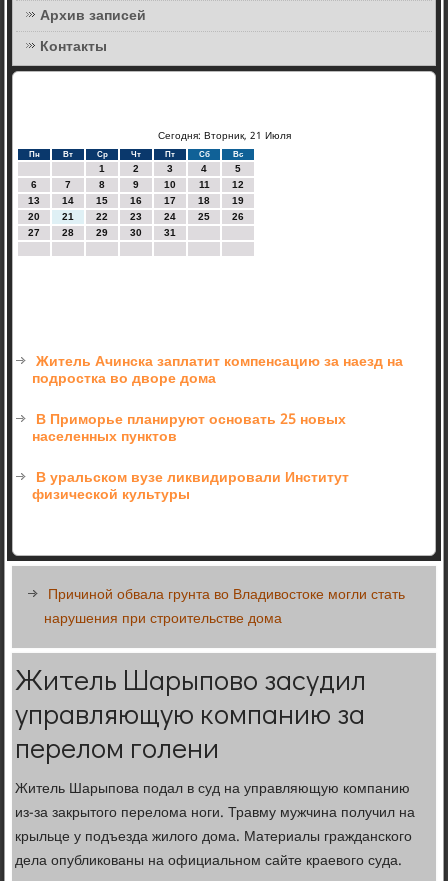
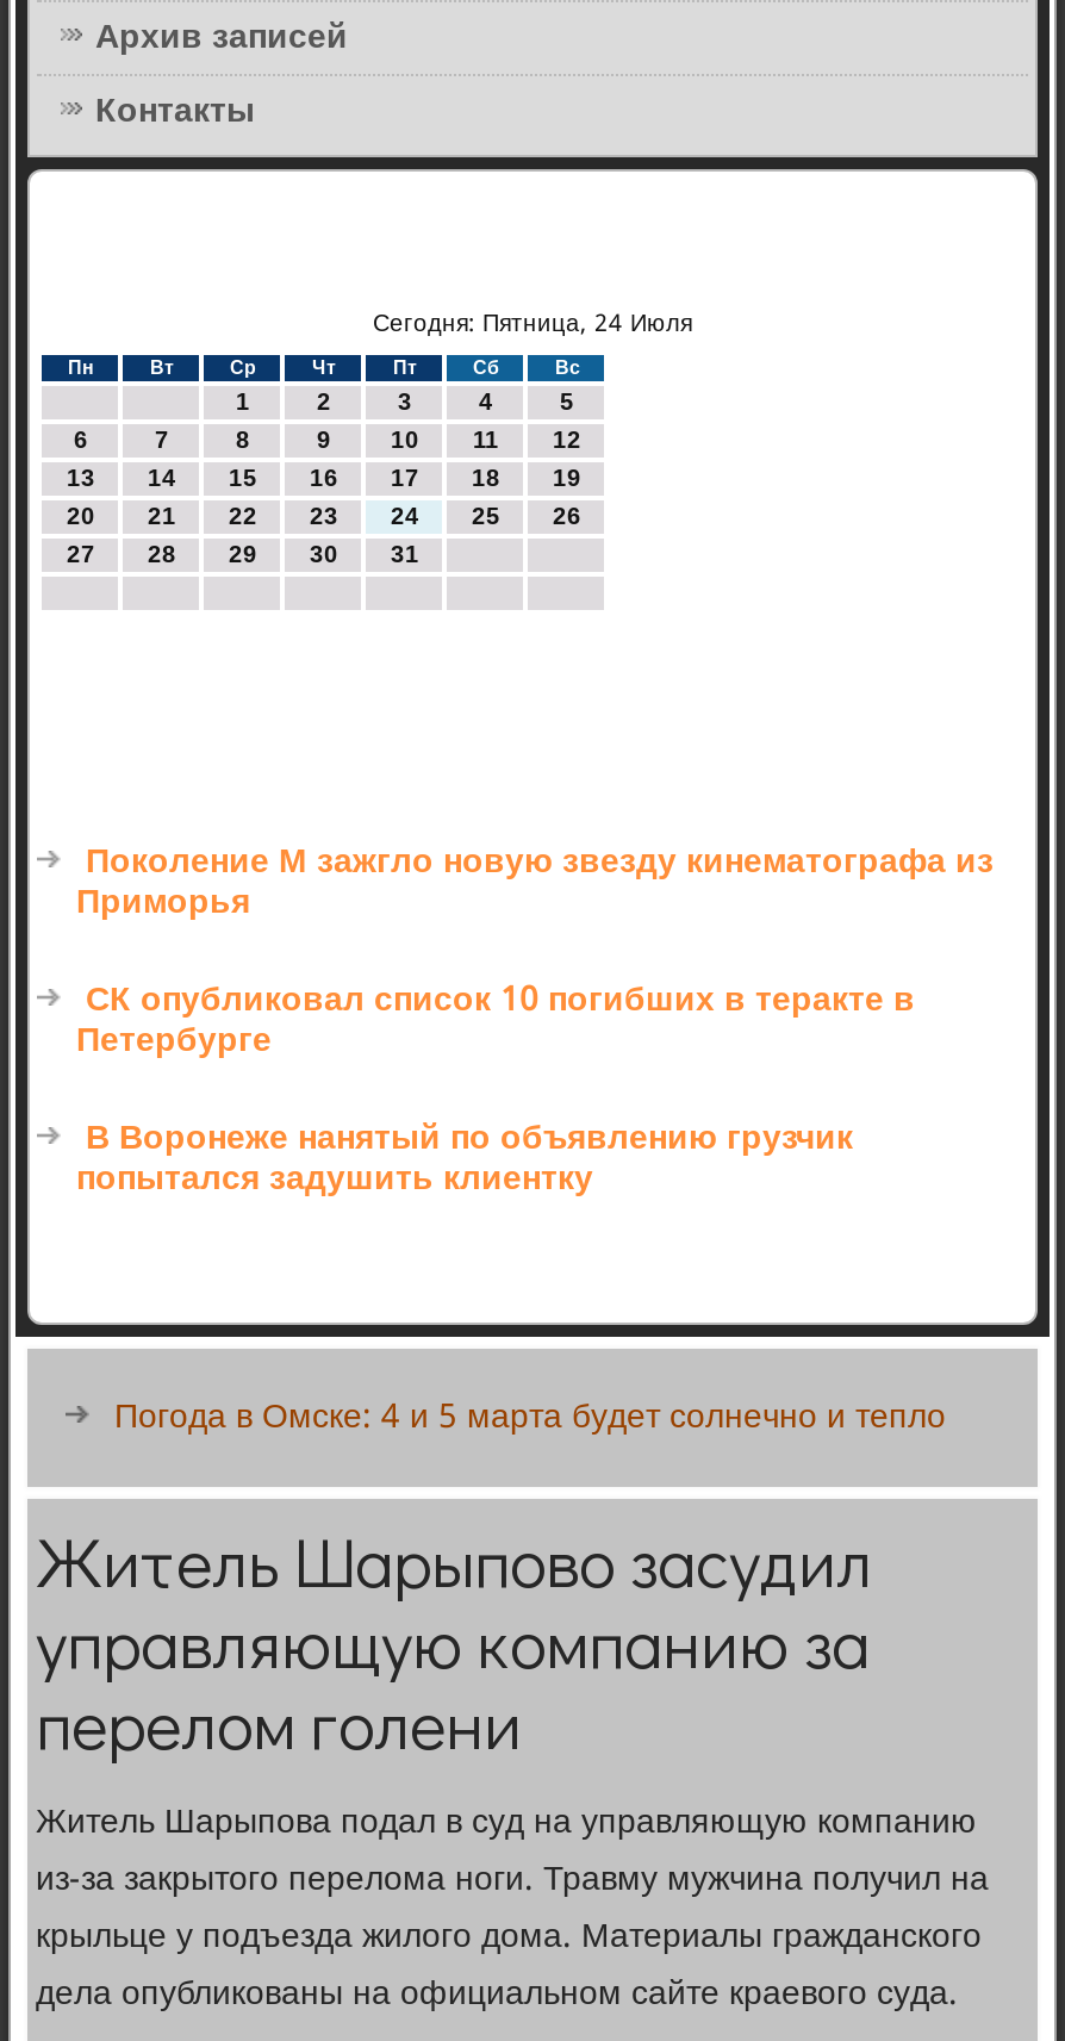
- Сегодня: Вторник, 21 Июля
+ Сегодня: Пятница, 24 Июля

- Житель Ачинска заплатит компенсацию за наезд на
- подростка во дворе дома
+ Поколение М зажгло новую звезду кинематографа из
+ Приморья

- В Приморье планируют основать 25 новых
- населенных пунктов
+ СК опубликовал список 10 погибших в теракте в
+ Петербурге

- В уральском вузе ликвидировали Институт
- физической культуры
+ В Воронеже нанятый по объявлению грузчик
+ попытался задушить клиентку

- Причиной обвала грунта во Владивостоке могли стать
- нарушения при строительстве дома
+ Погода в Омске: 4 и 5 марта будет солнечно и тепло
